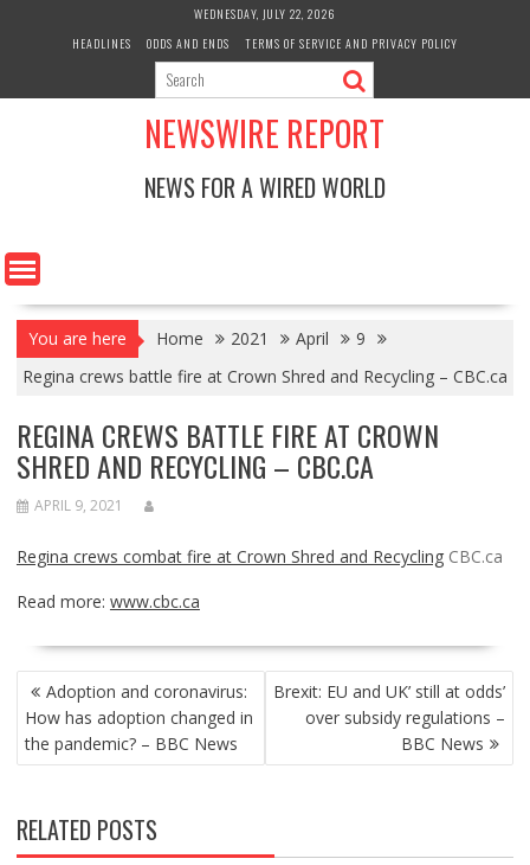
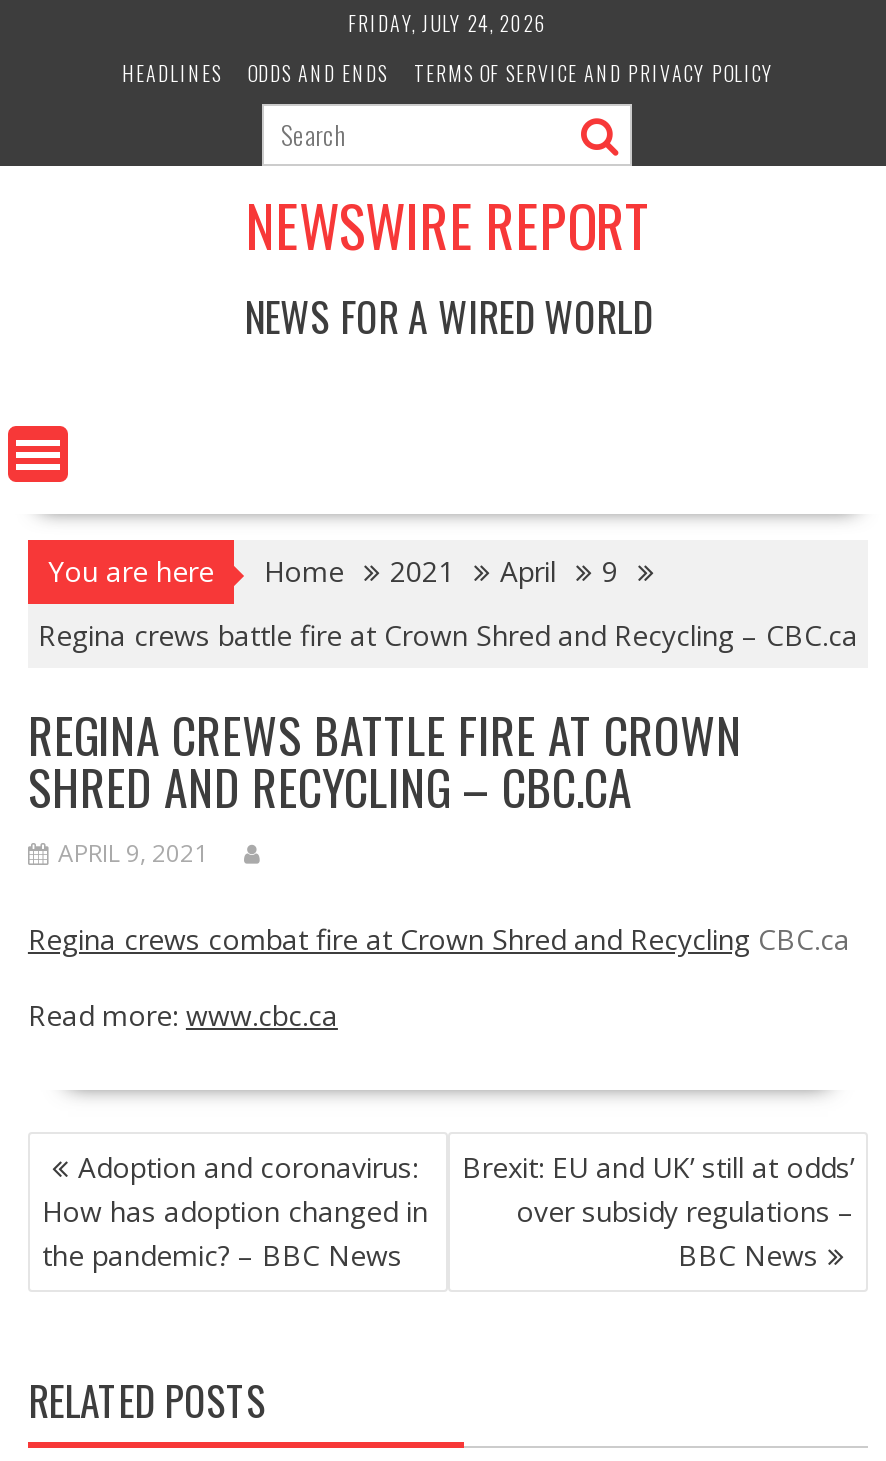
- WEDNESDAY, JULY 22, 2026
+ FRIDAY, JULY 24, 2026
